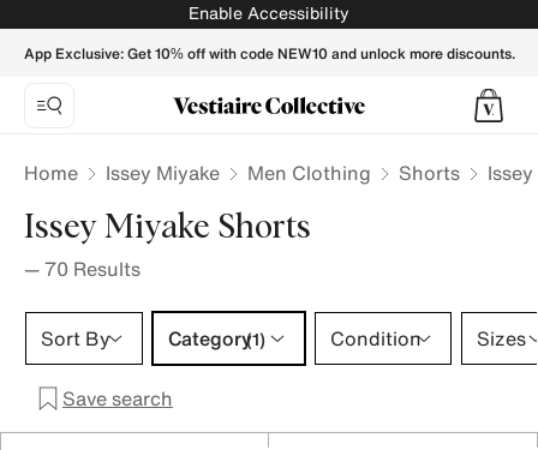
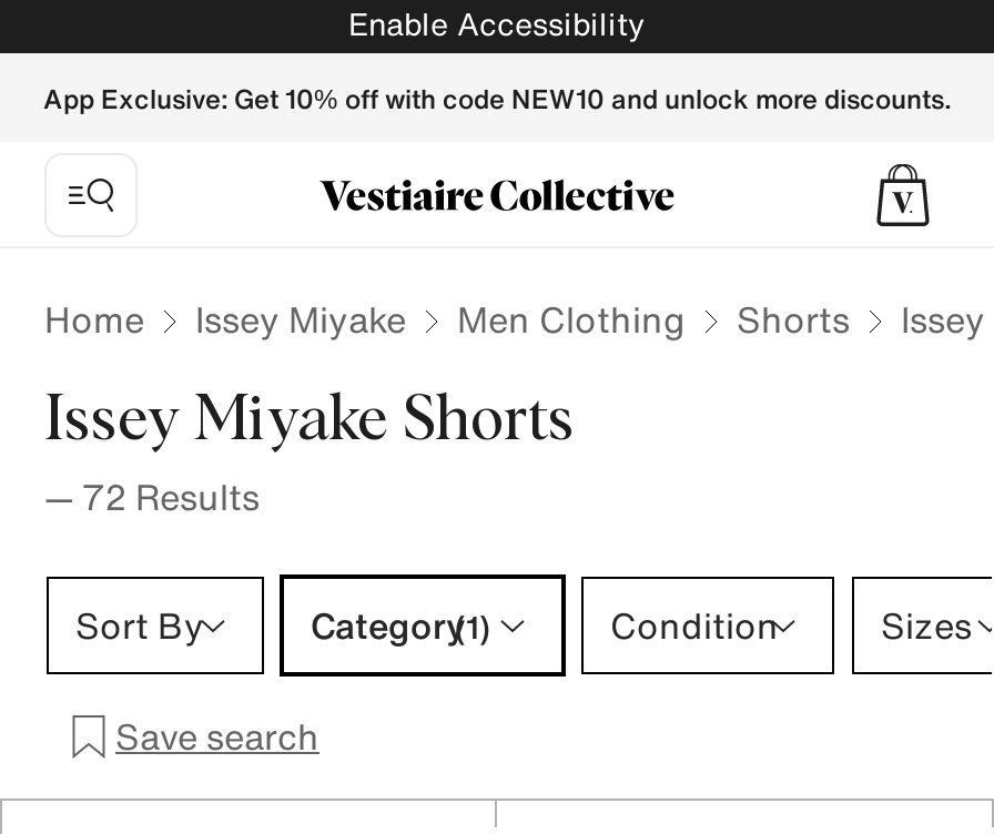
- — 70 Results
+ — 72 Results
